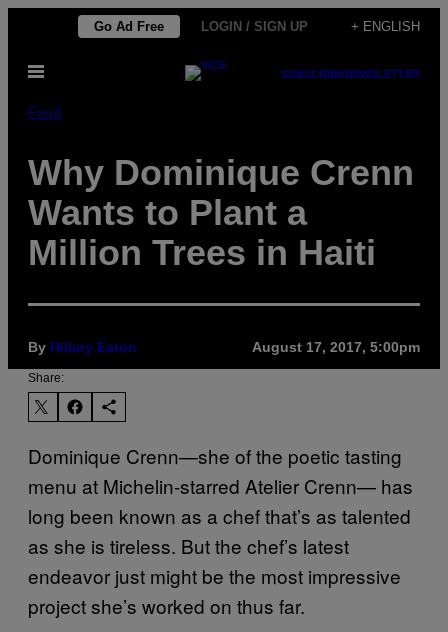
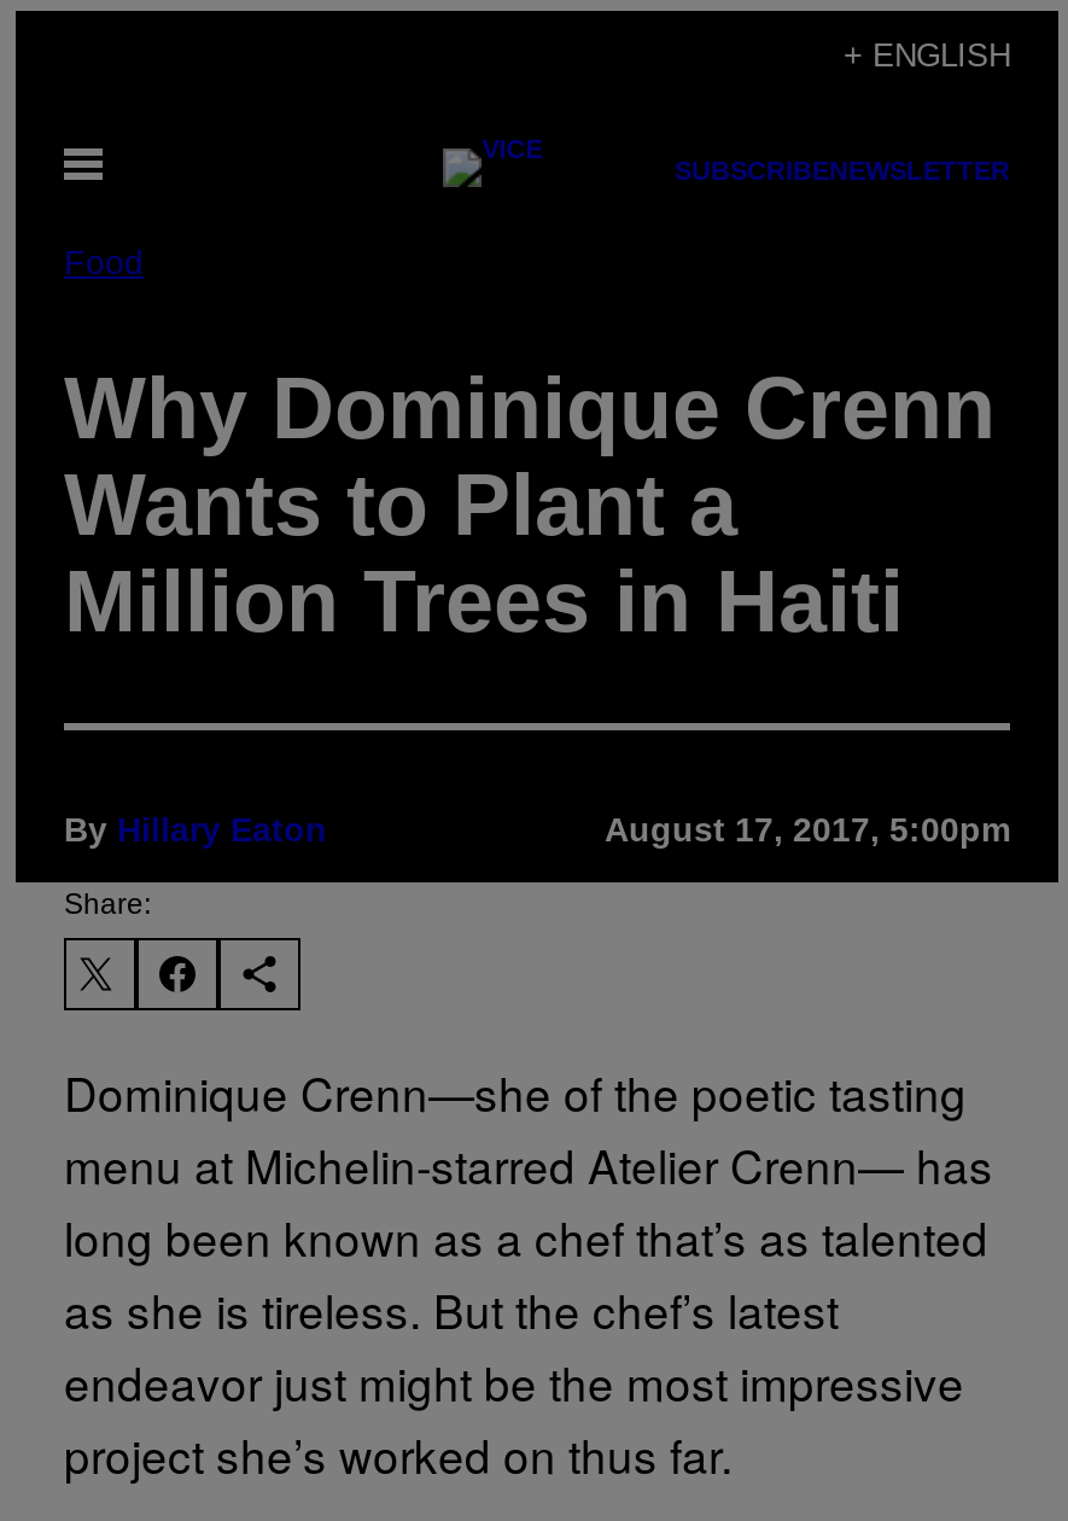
- Go Ad Free
- LOGIN / SIGN UP
